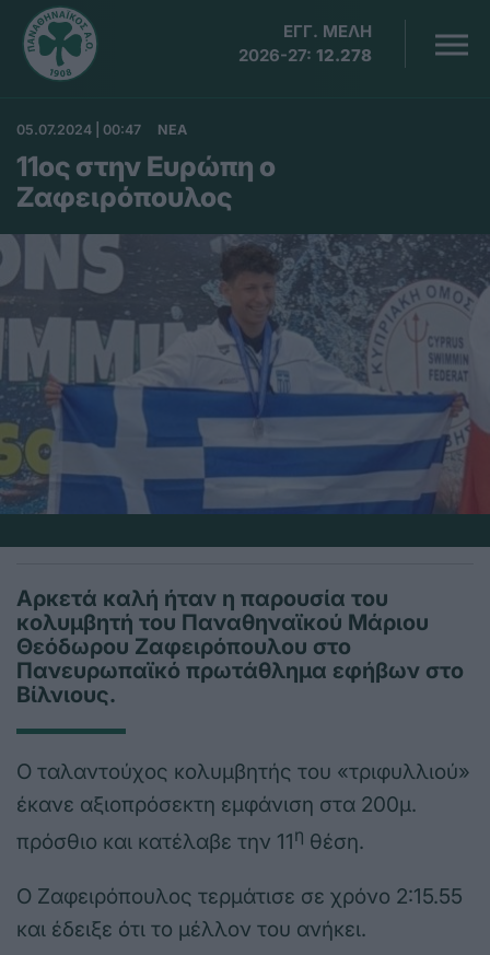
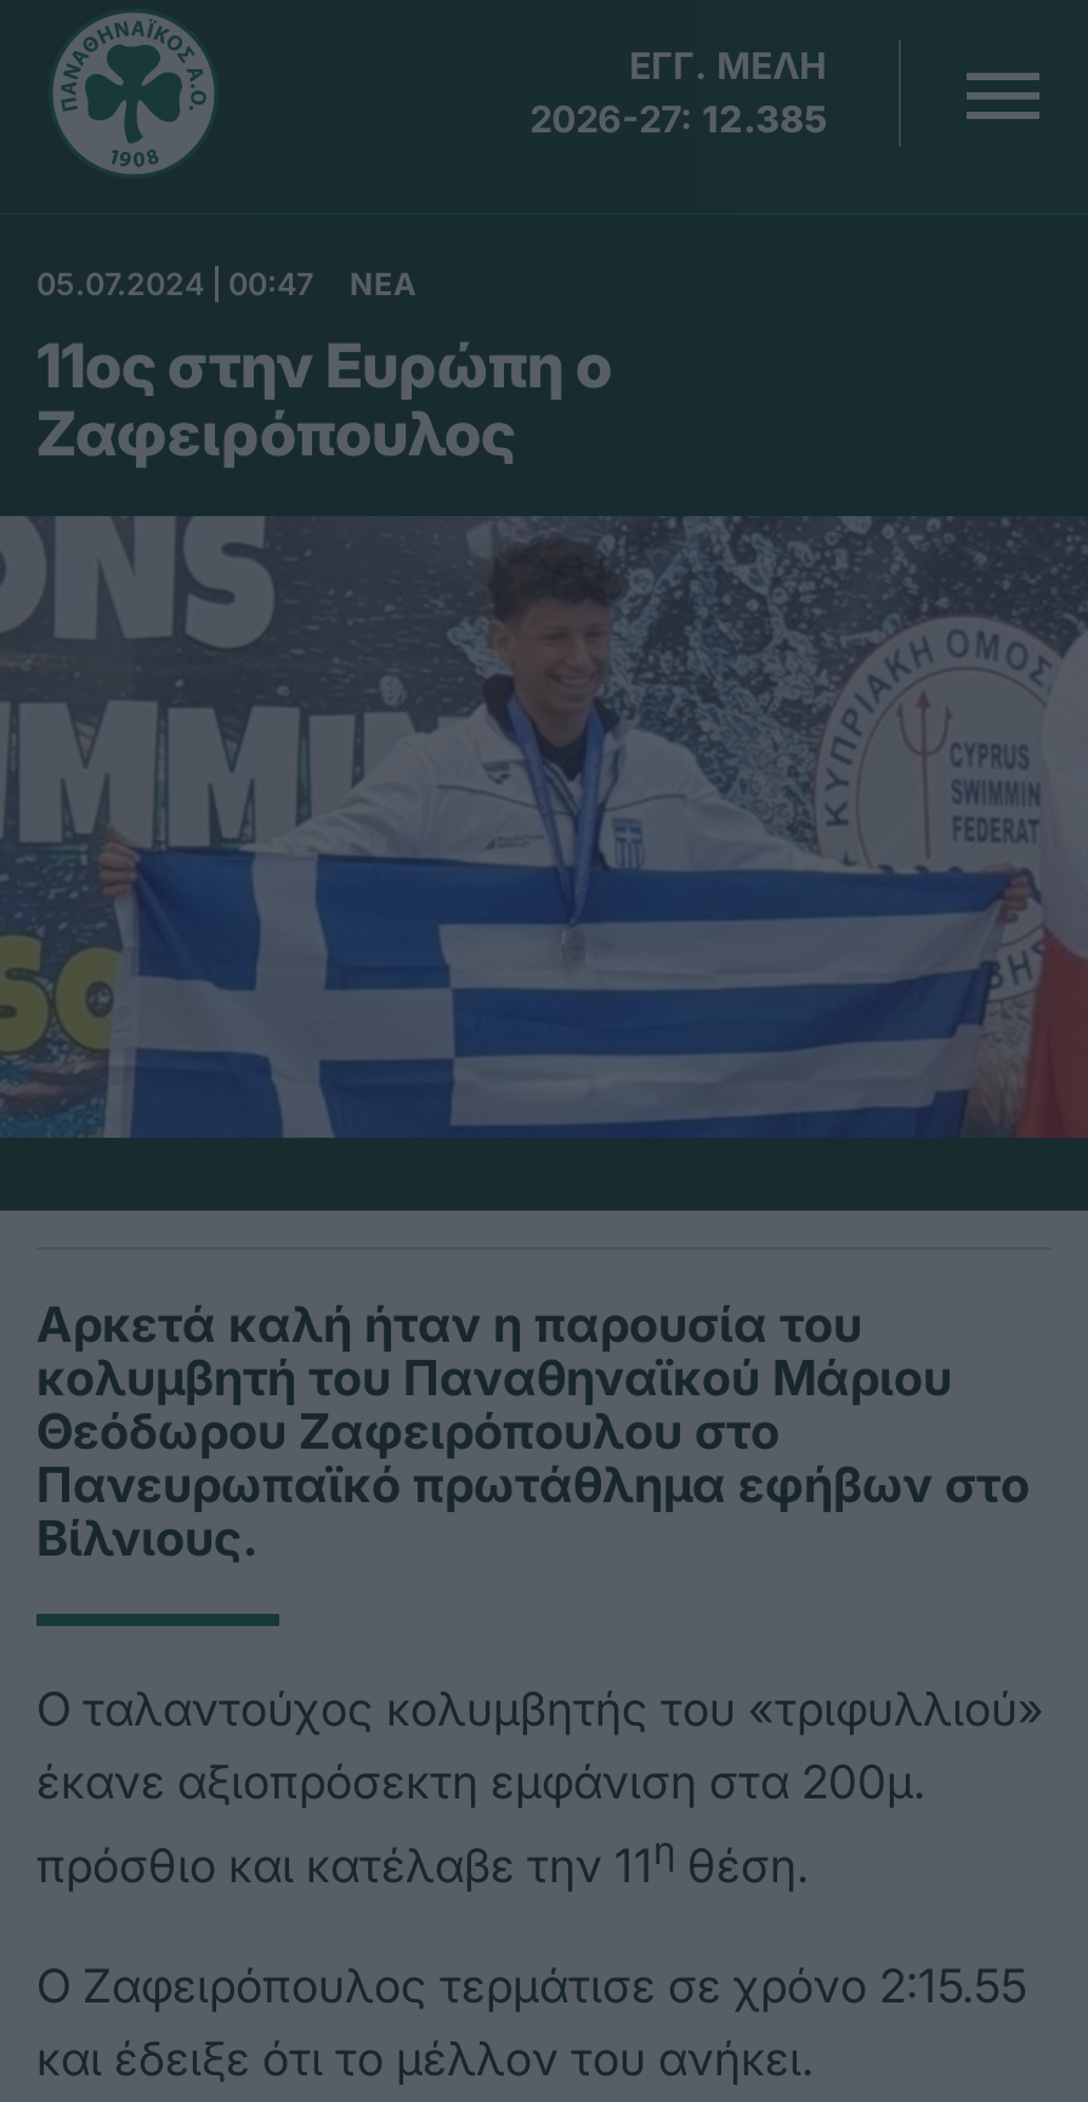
- 2026-27: 12.278
+ 2026-27: 12.385
